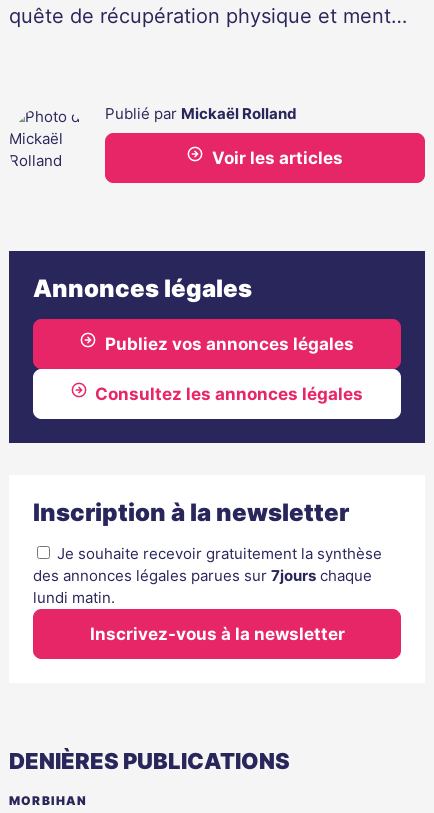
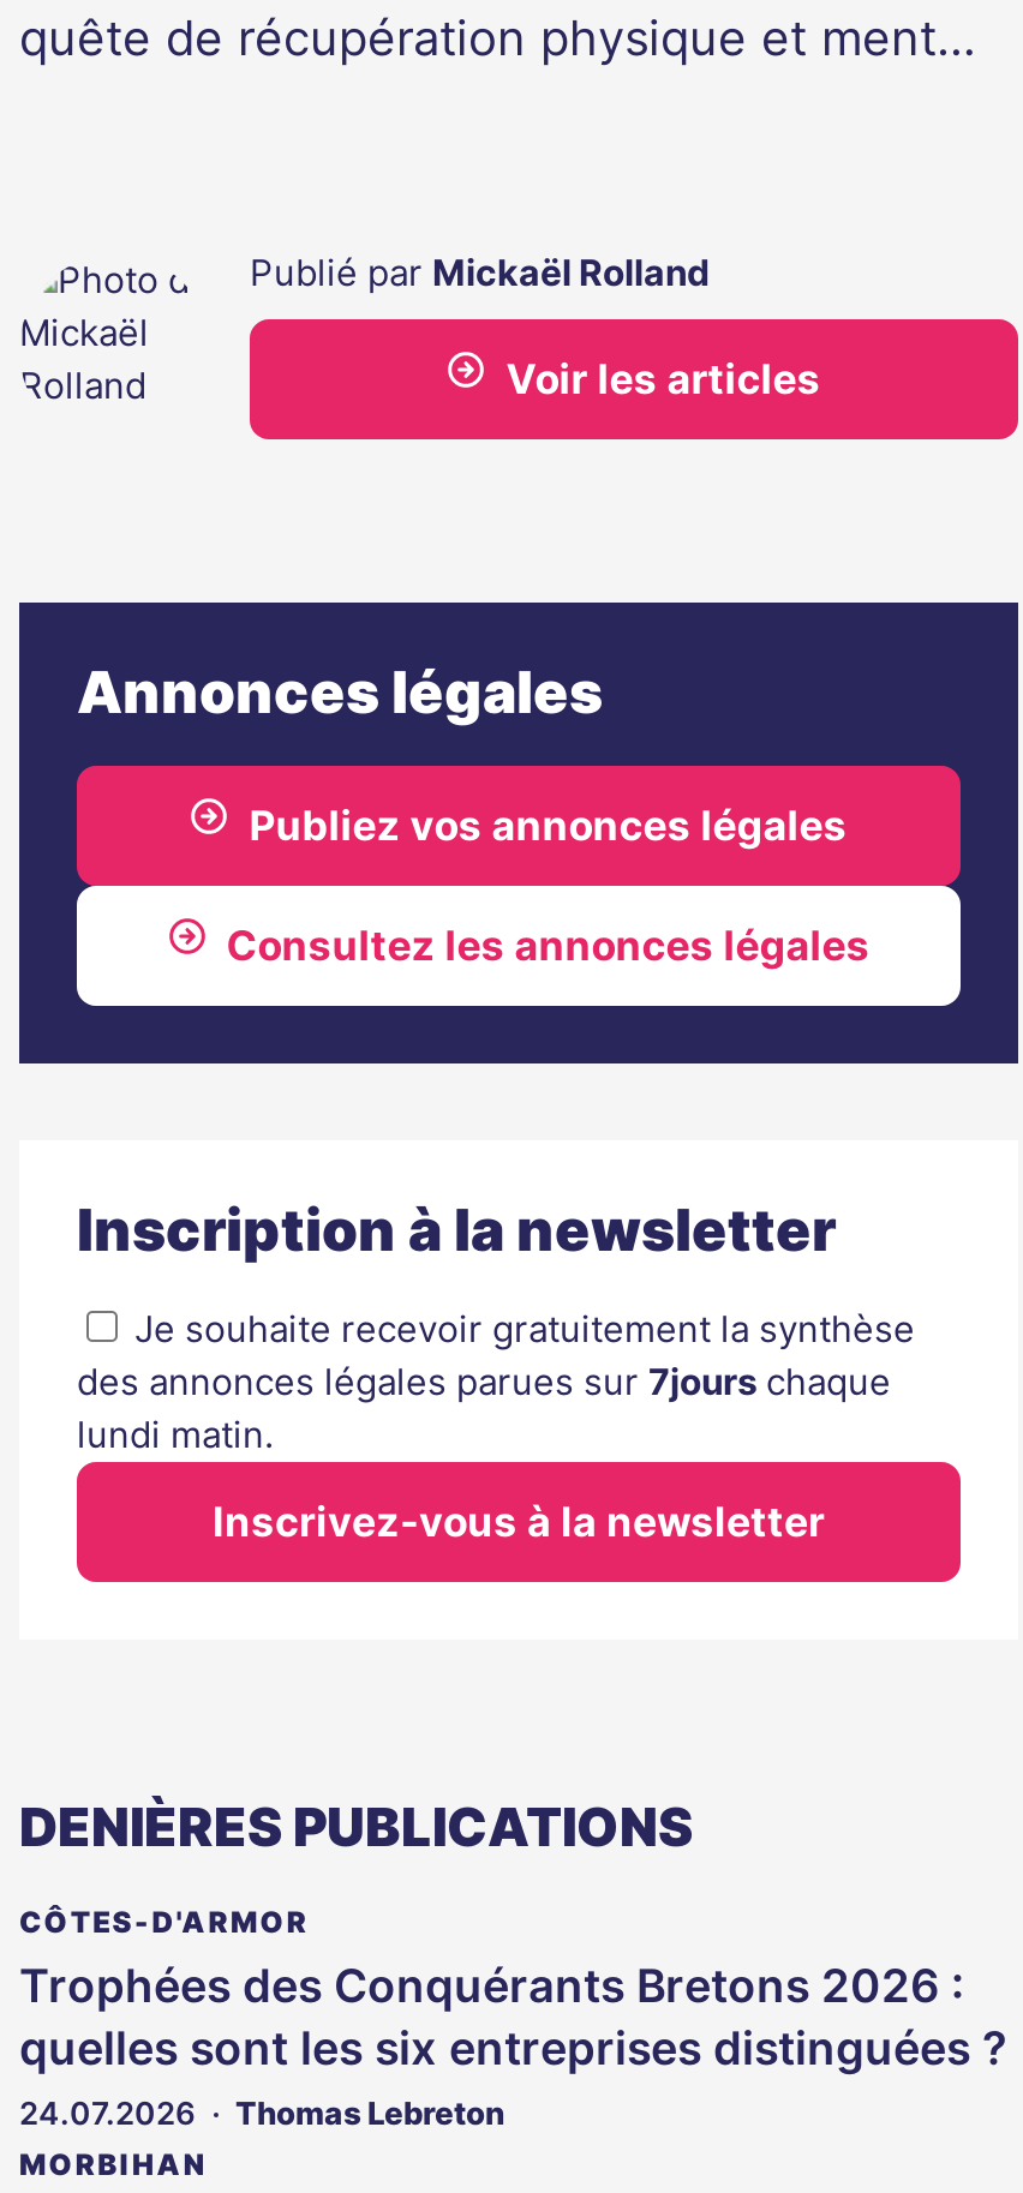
+ CÔTES-D'ARMOR
+ Trophées des Conquérants Bretons 2026 :
+ quelles sont les six entreprises distinguées ?
+ 24.07.2026
+ Thomas Lebreton
